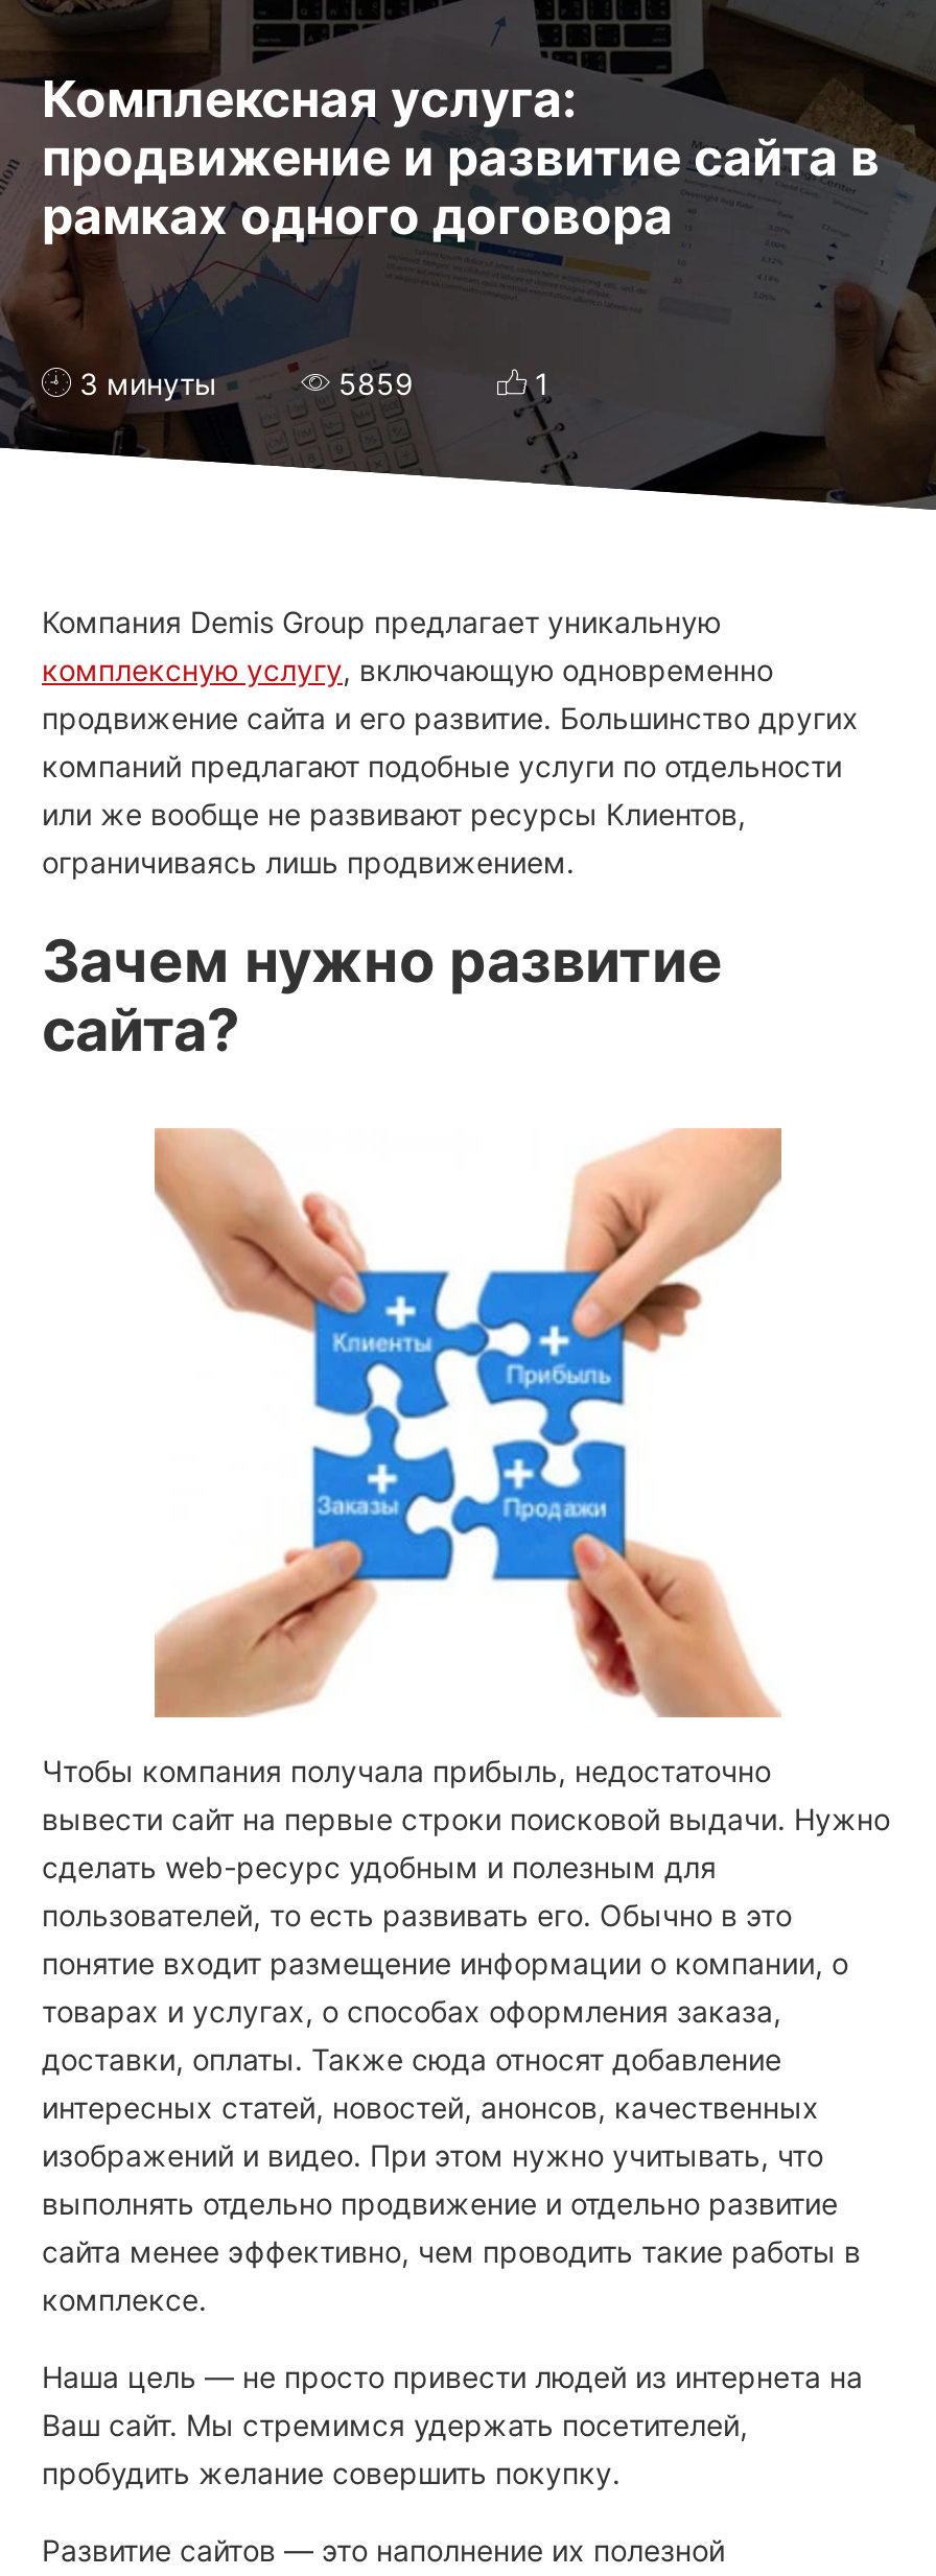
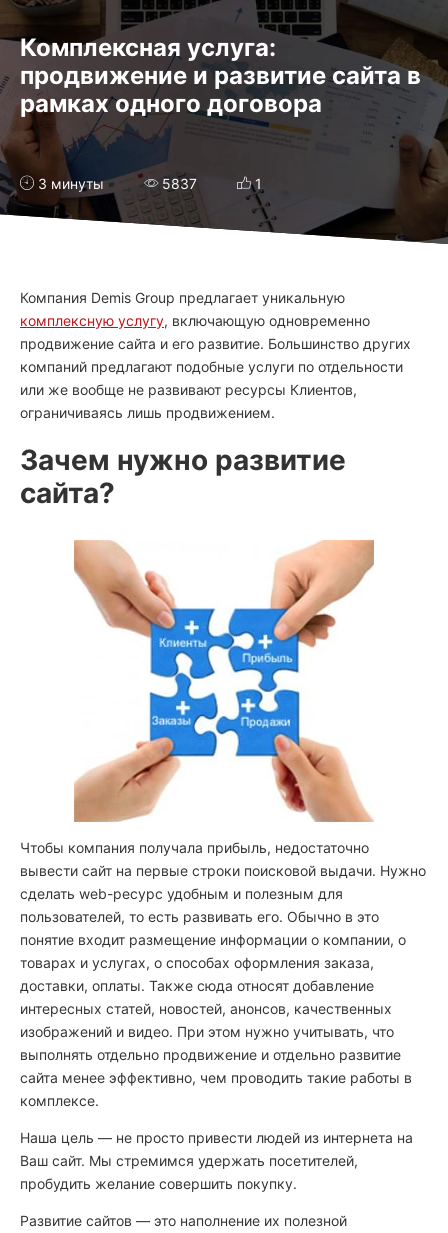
- 5859
+ 5837
